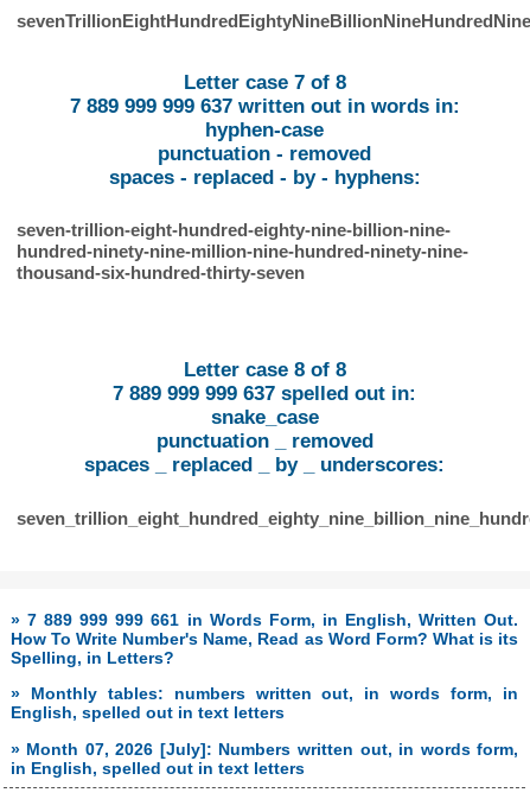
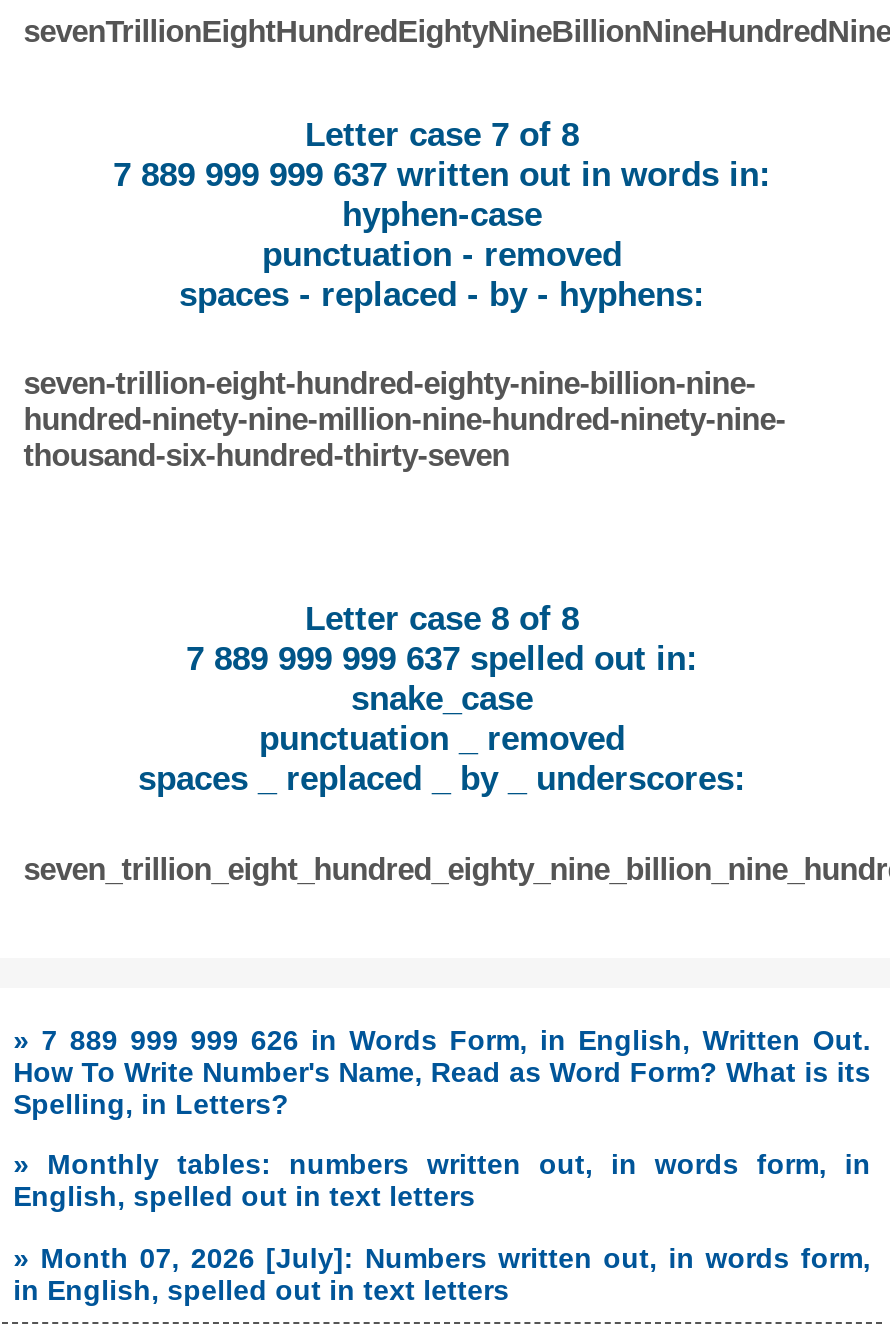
- » 7 889 999 999 661 in Words Form, in English, Written Out.
+ » 7 889 999 999 626 in Words Form, in English, Written Out.
